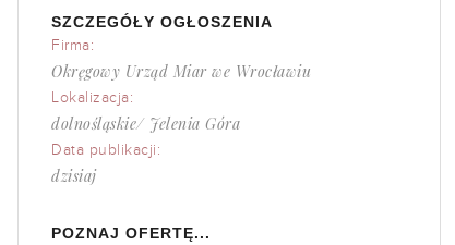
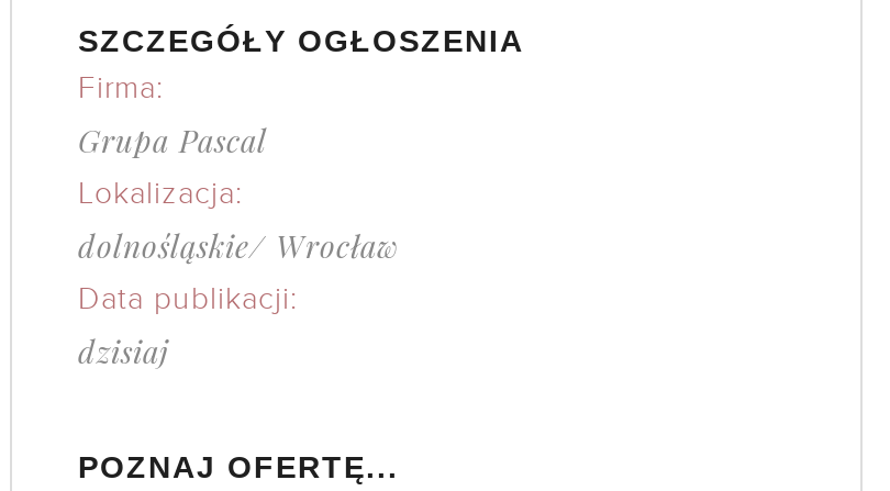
- Okręgowy Urząd Miar we Wrocławiu
+ Grupa Pascal

- dolnośląskie/ Jelenia Góra
+ dolnośląskie/ Wrocław
